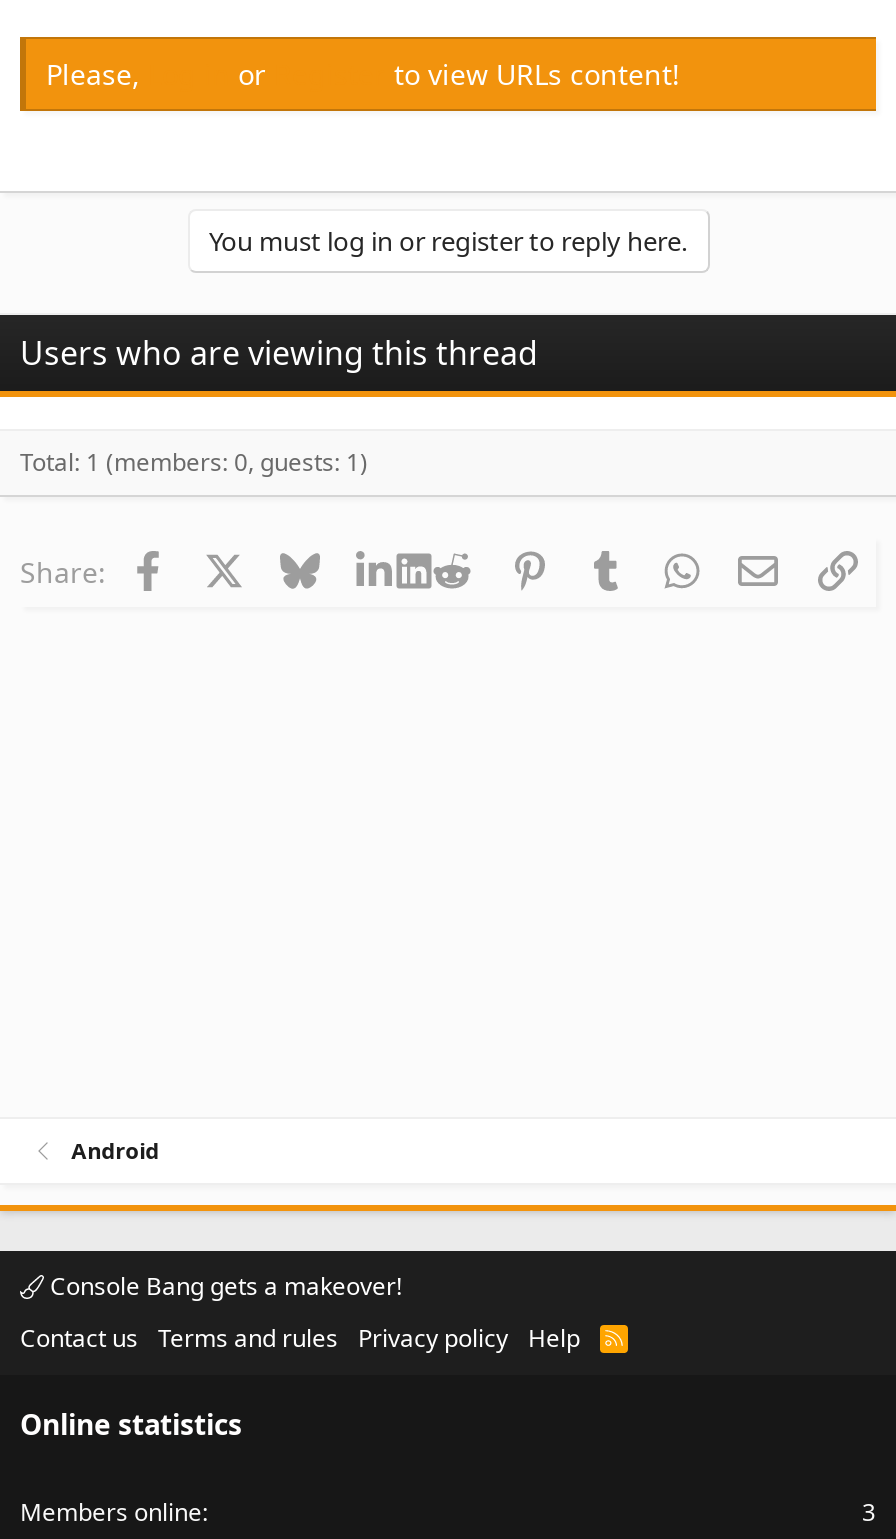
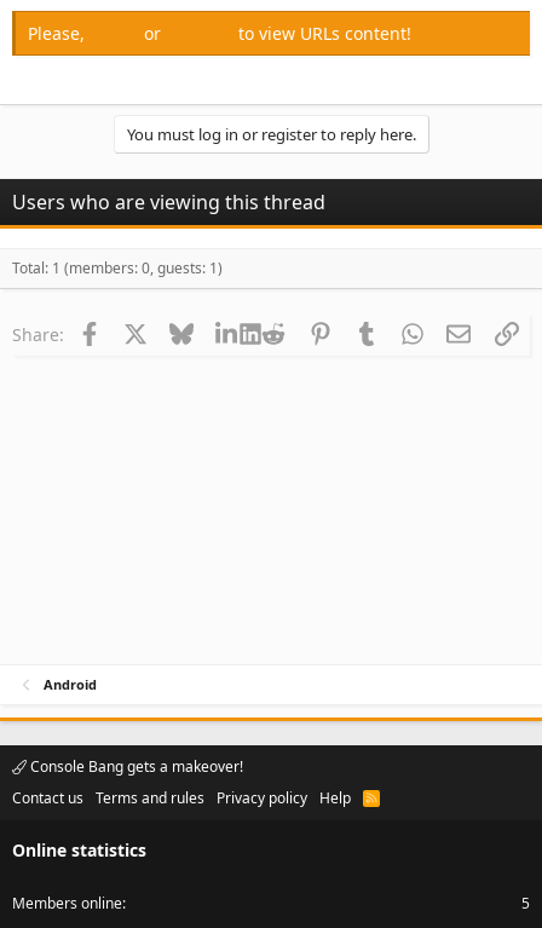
- 3
+ 5
